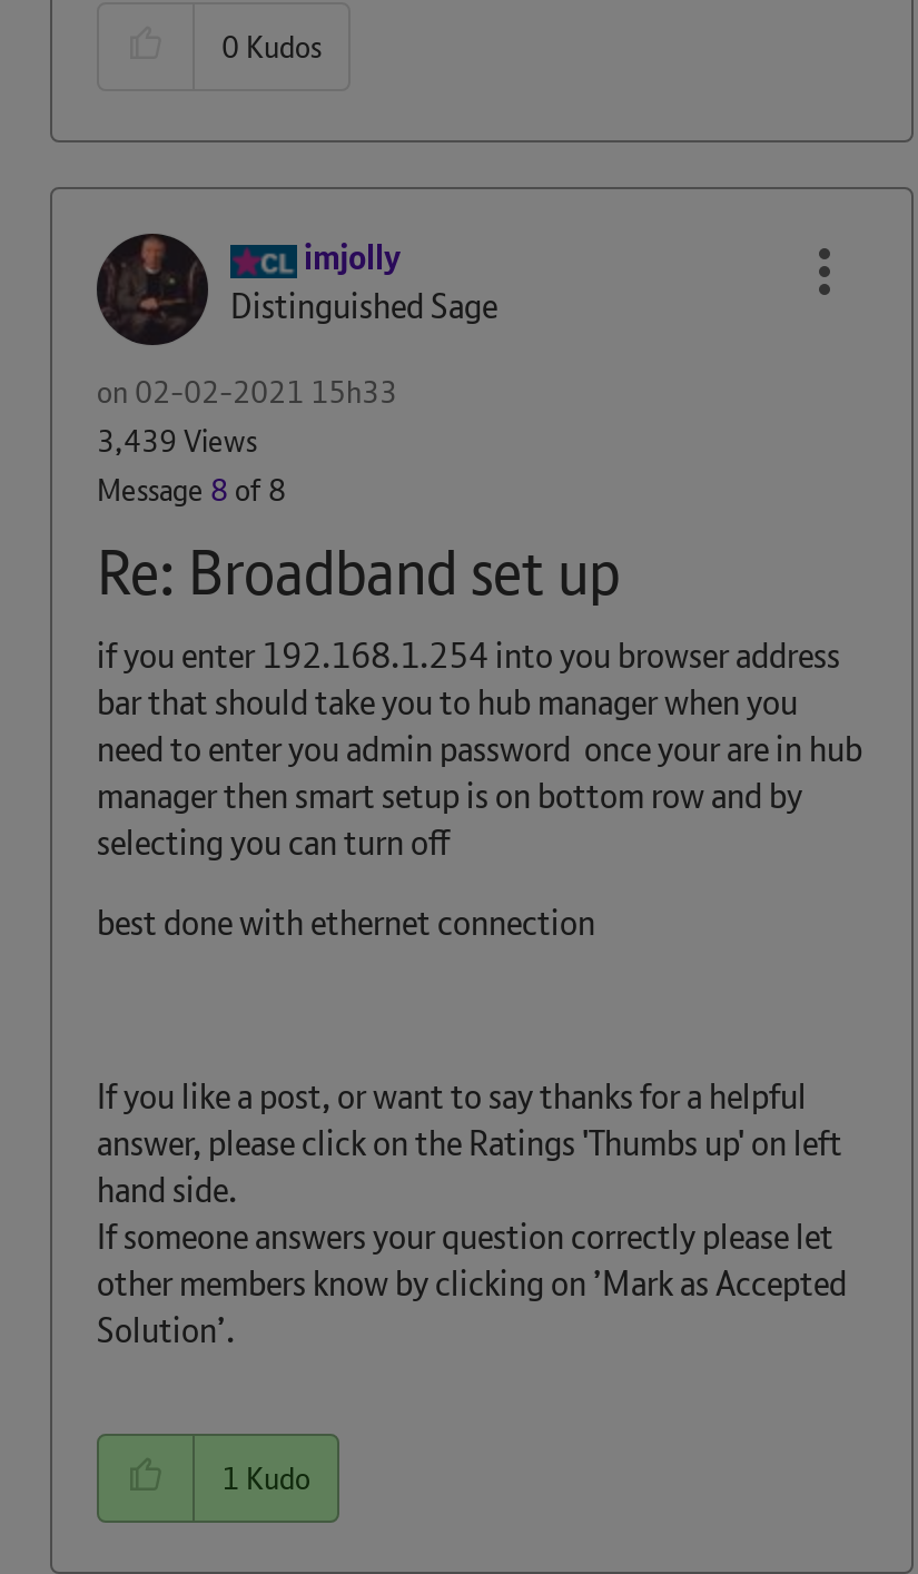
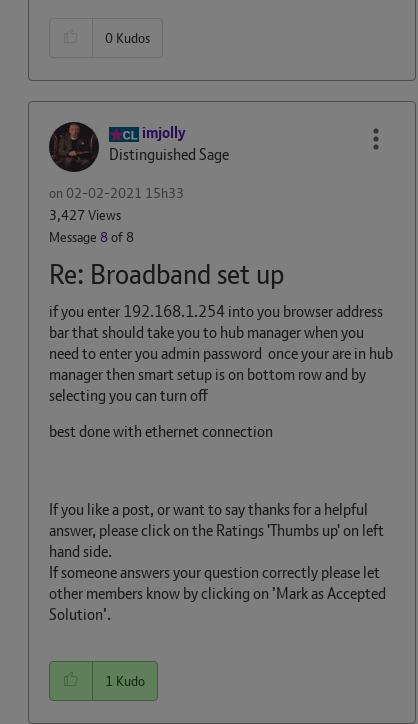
- 3,439 Views
+ 3,427 Views
